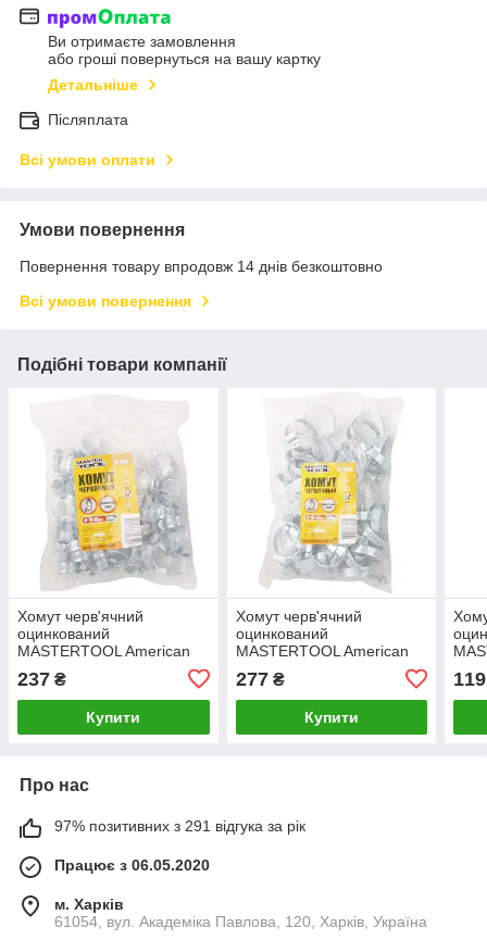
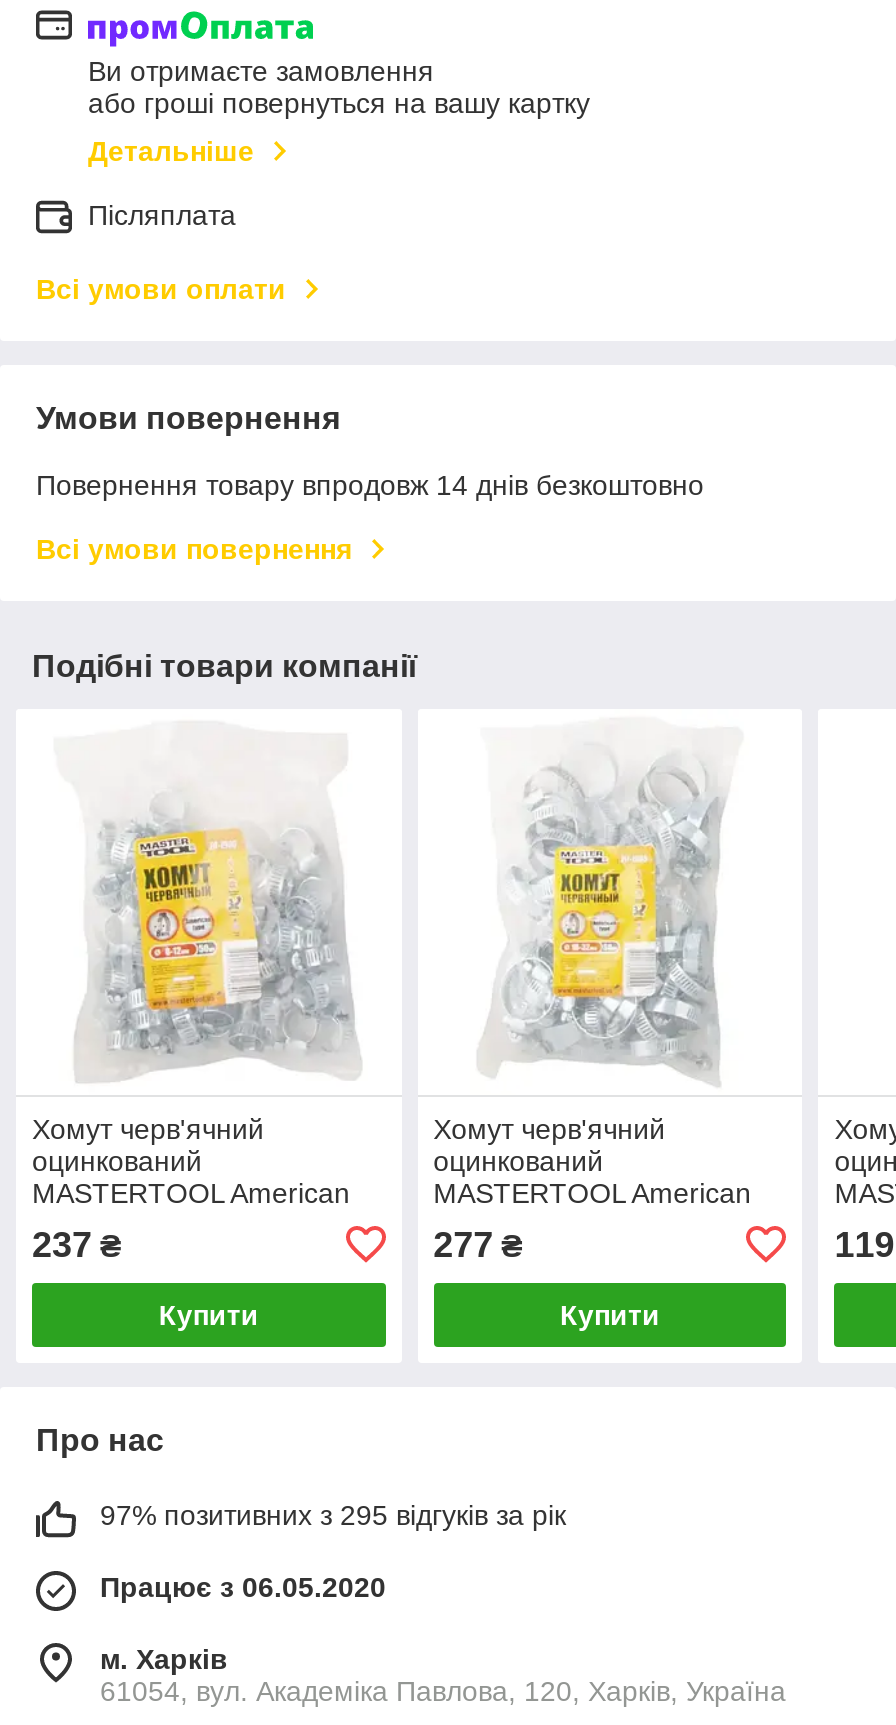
- 97% позитивних з 291 відгука за рік
+ 97% позитивних з 295 відгуків за рік
